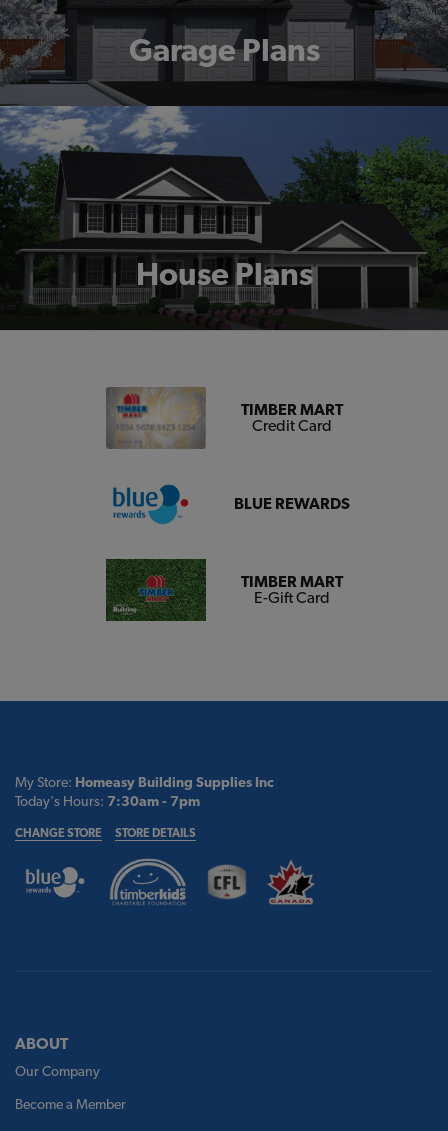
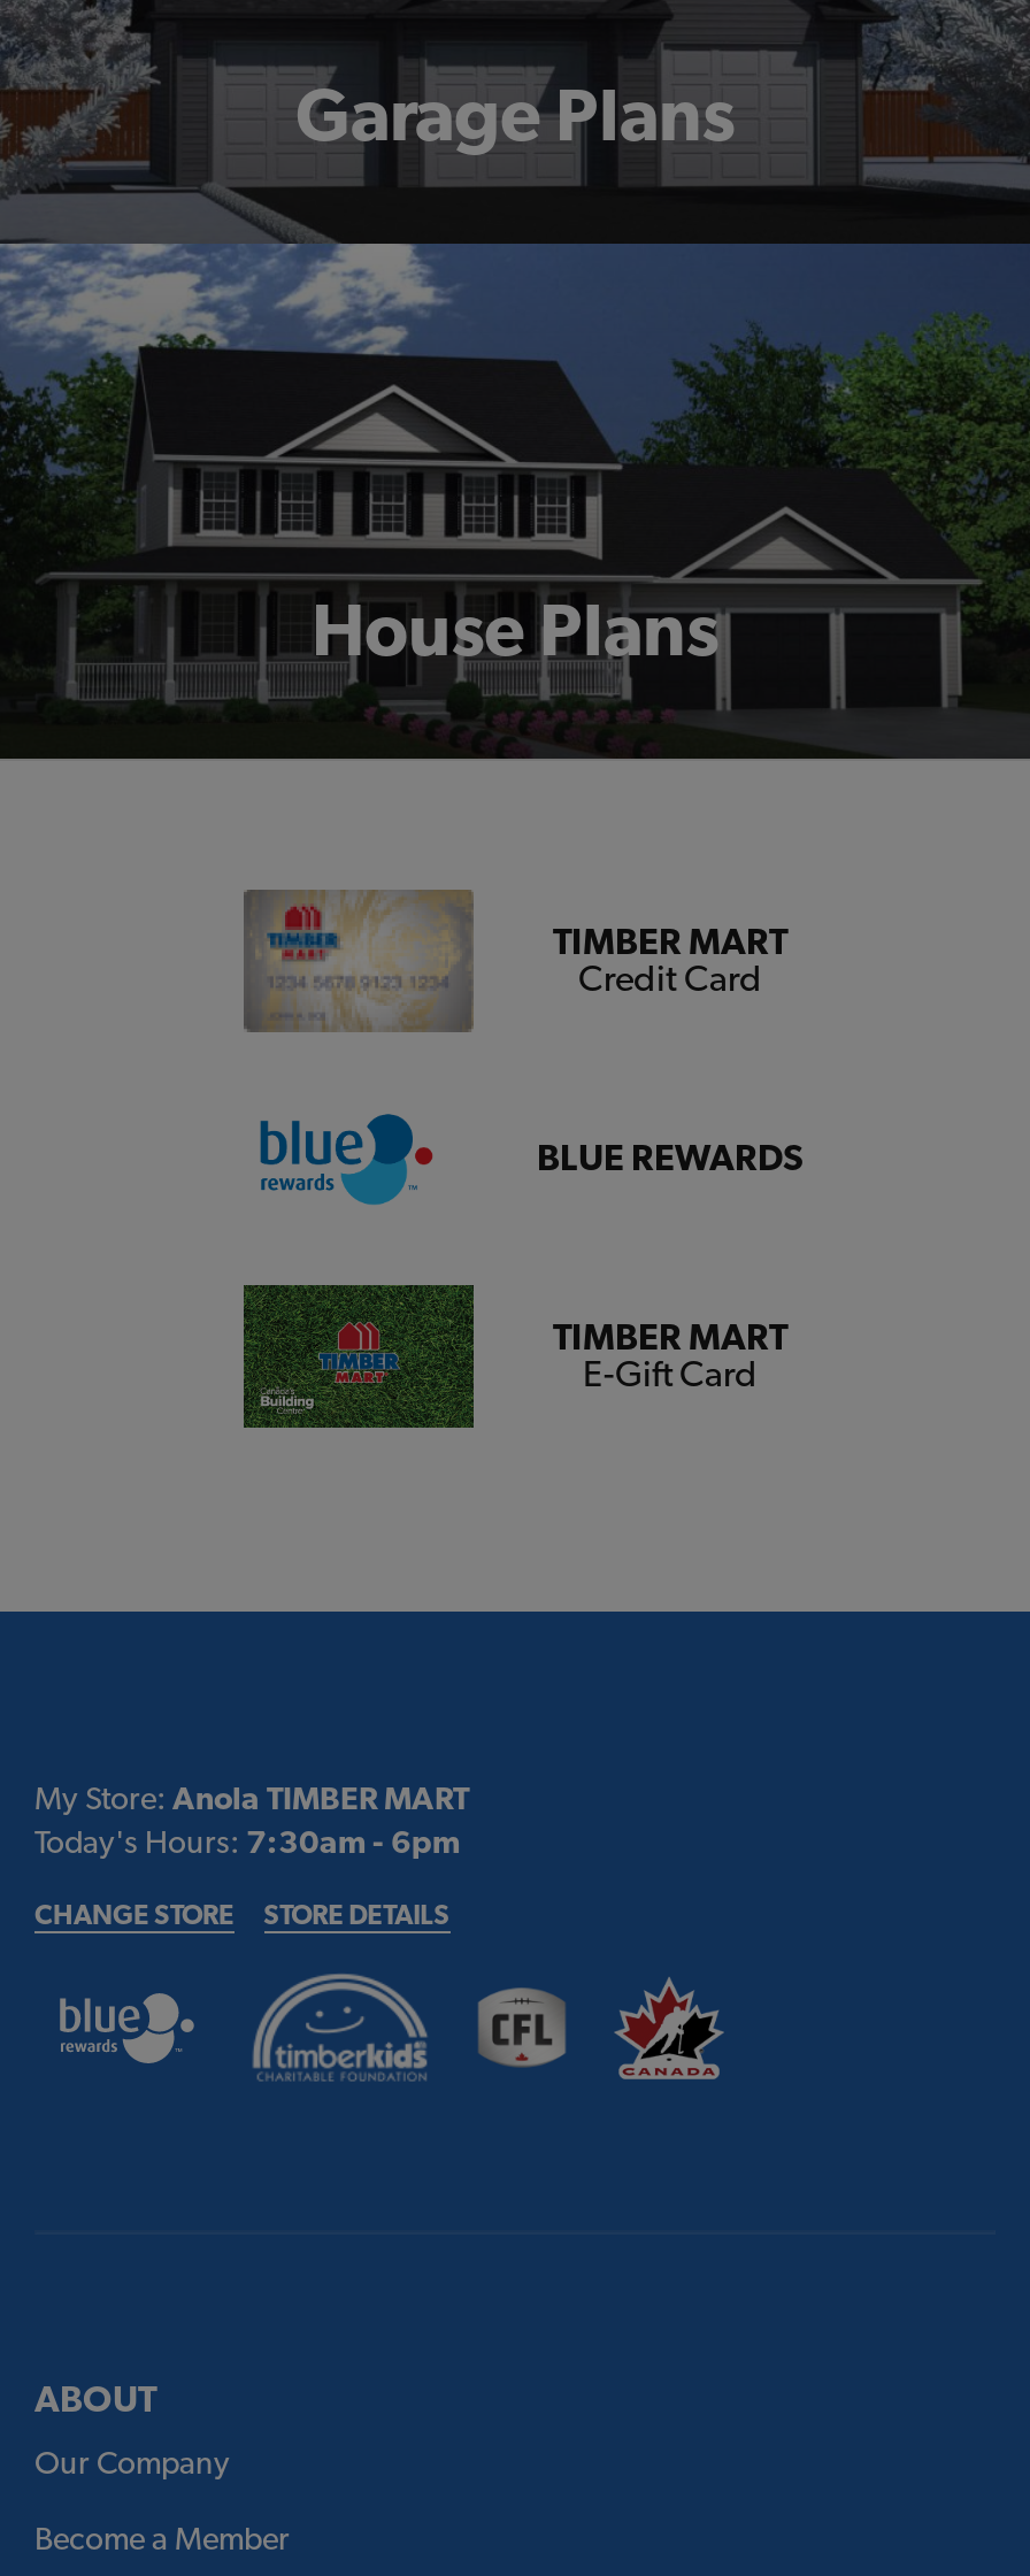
- My Store: Homeasy Building Supplies Inc
- Today's Hours: 7:30am - 7pm
+ My Store: Anola TIMBER MART
+ Today's Hours: 7:30am - 6pm
